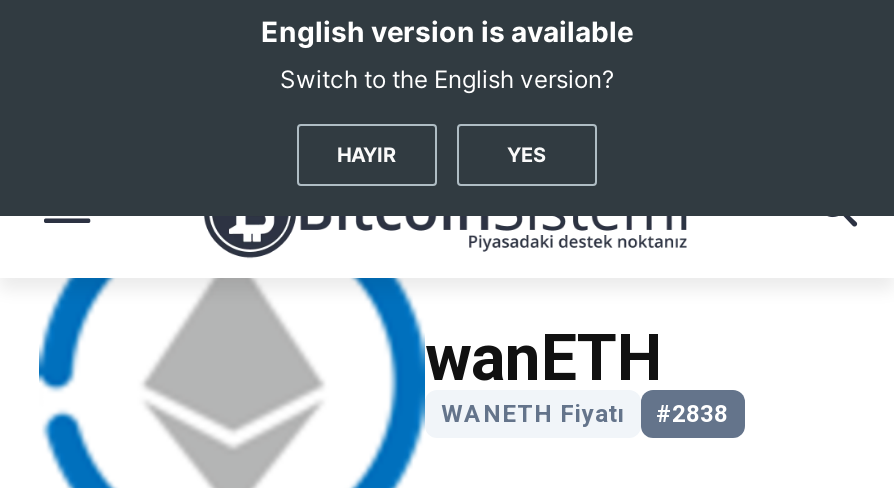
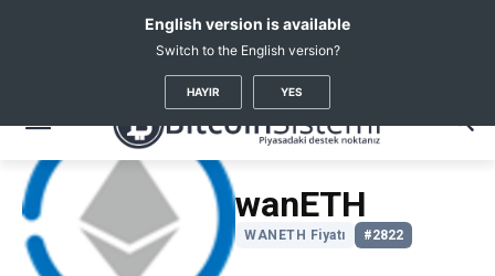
- WANETH Fiyatı #2838
+ WANETH Fiyatı #2822
